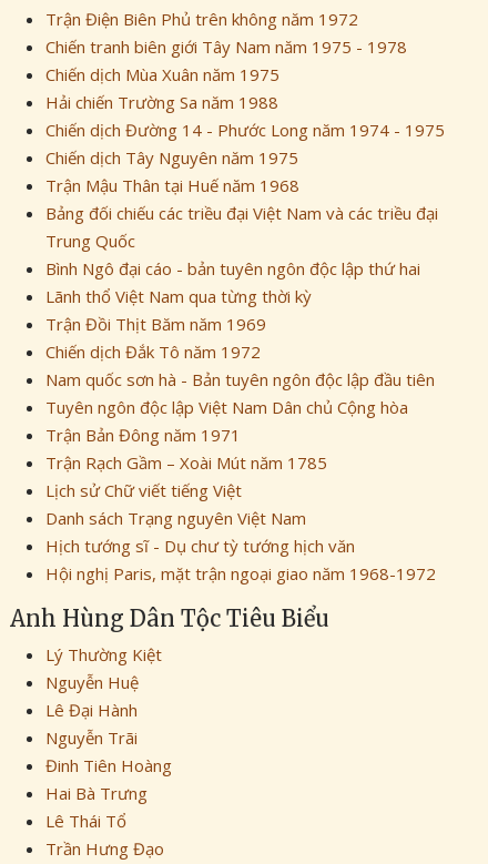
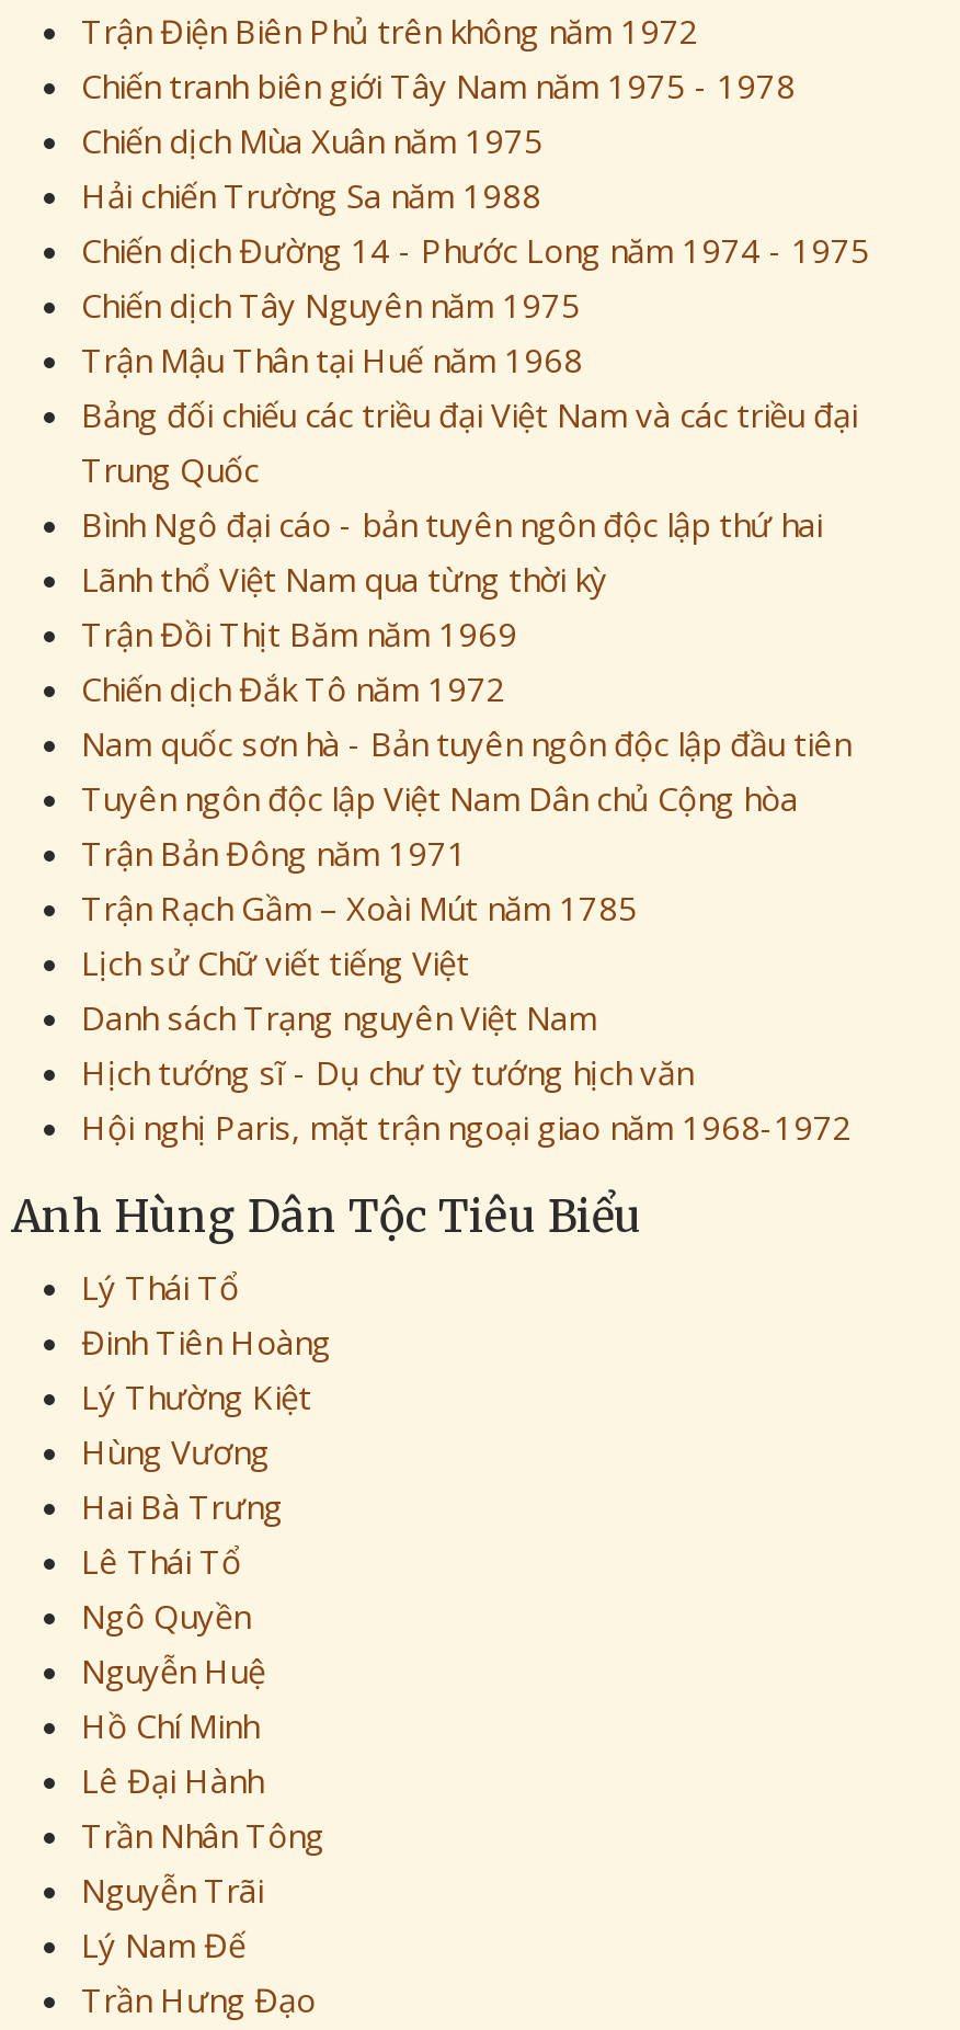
+ Lý Thái Tổ

moved down: Nguyễn Huệ | Lê Đại Hành | Nguyễn Trãi

+ Hùng Vương

moved up: Đinh Tiên Hoàng

moved up: Hai Bà Trưng | Lê Thái Tổ

+ Ngô Quyền
+ Hồ Chí Minh
+ Trần Nhân Tông
+ Lý Nam Đế
